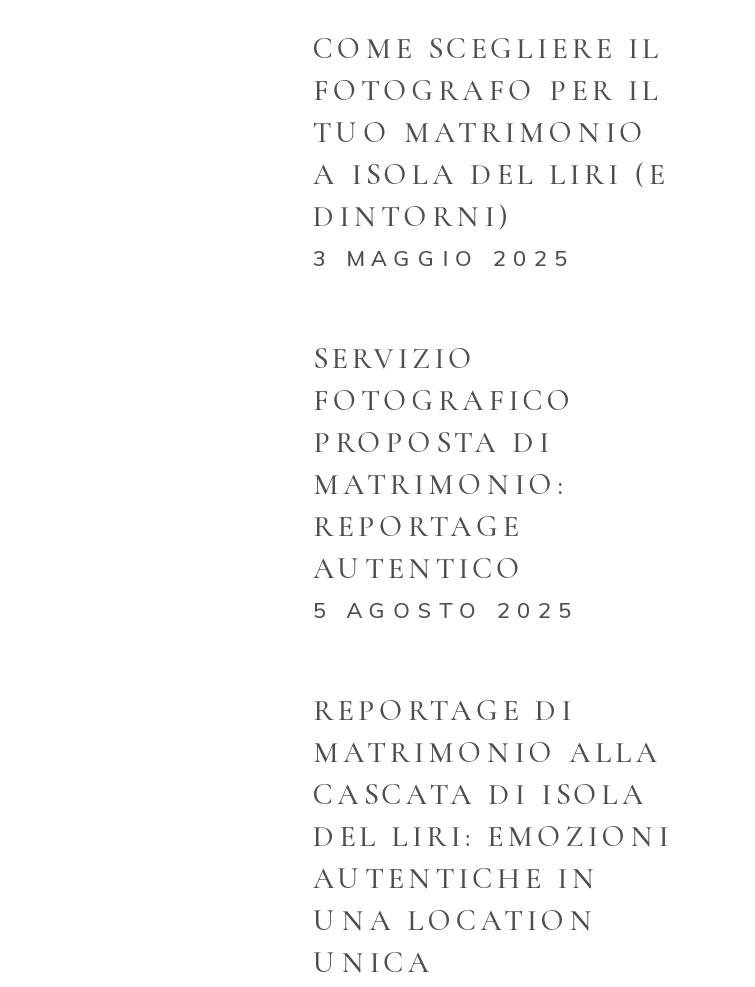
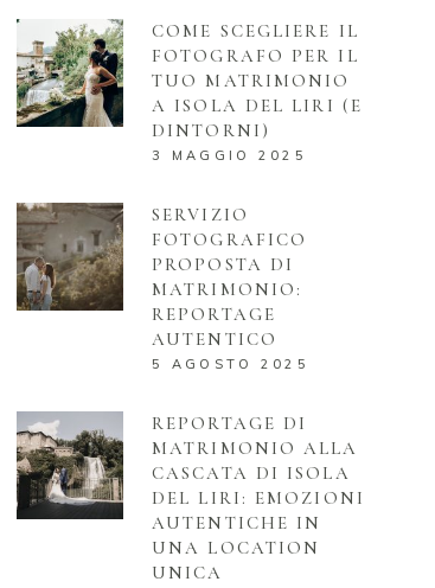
+ [image]

+ [image]

+ [image]
